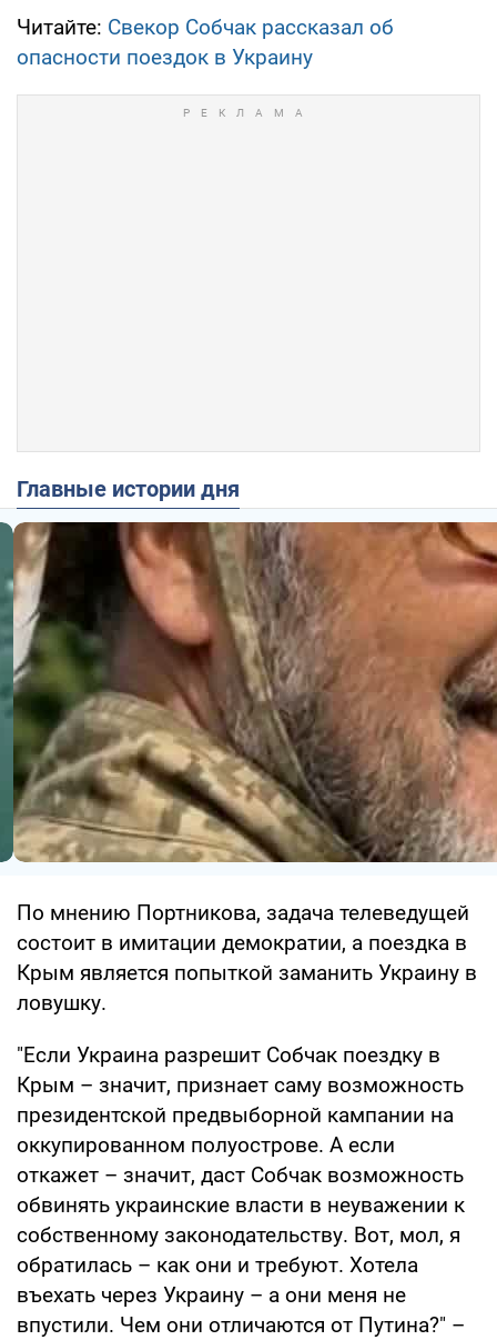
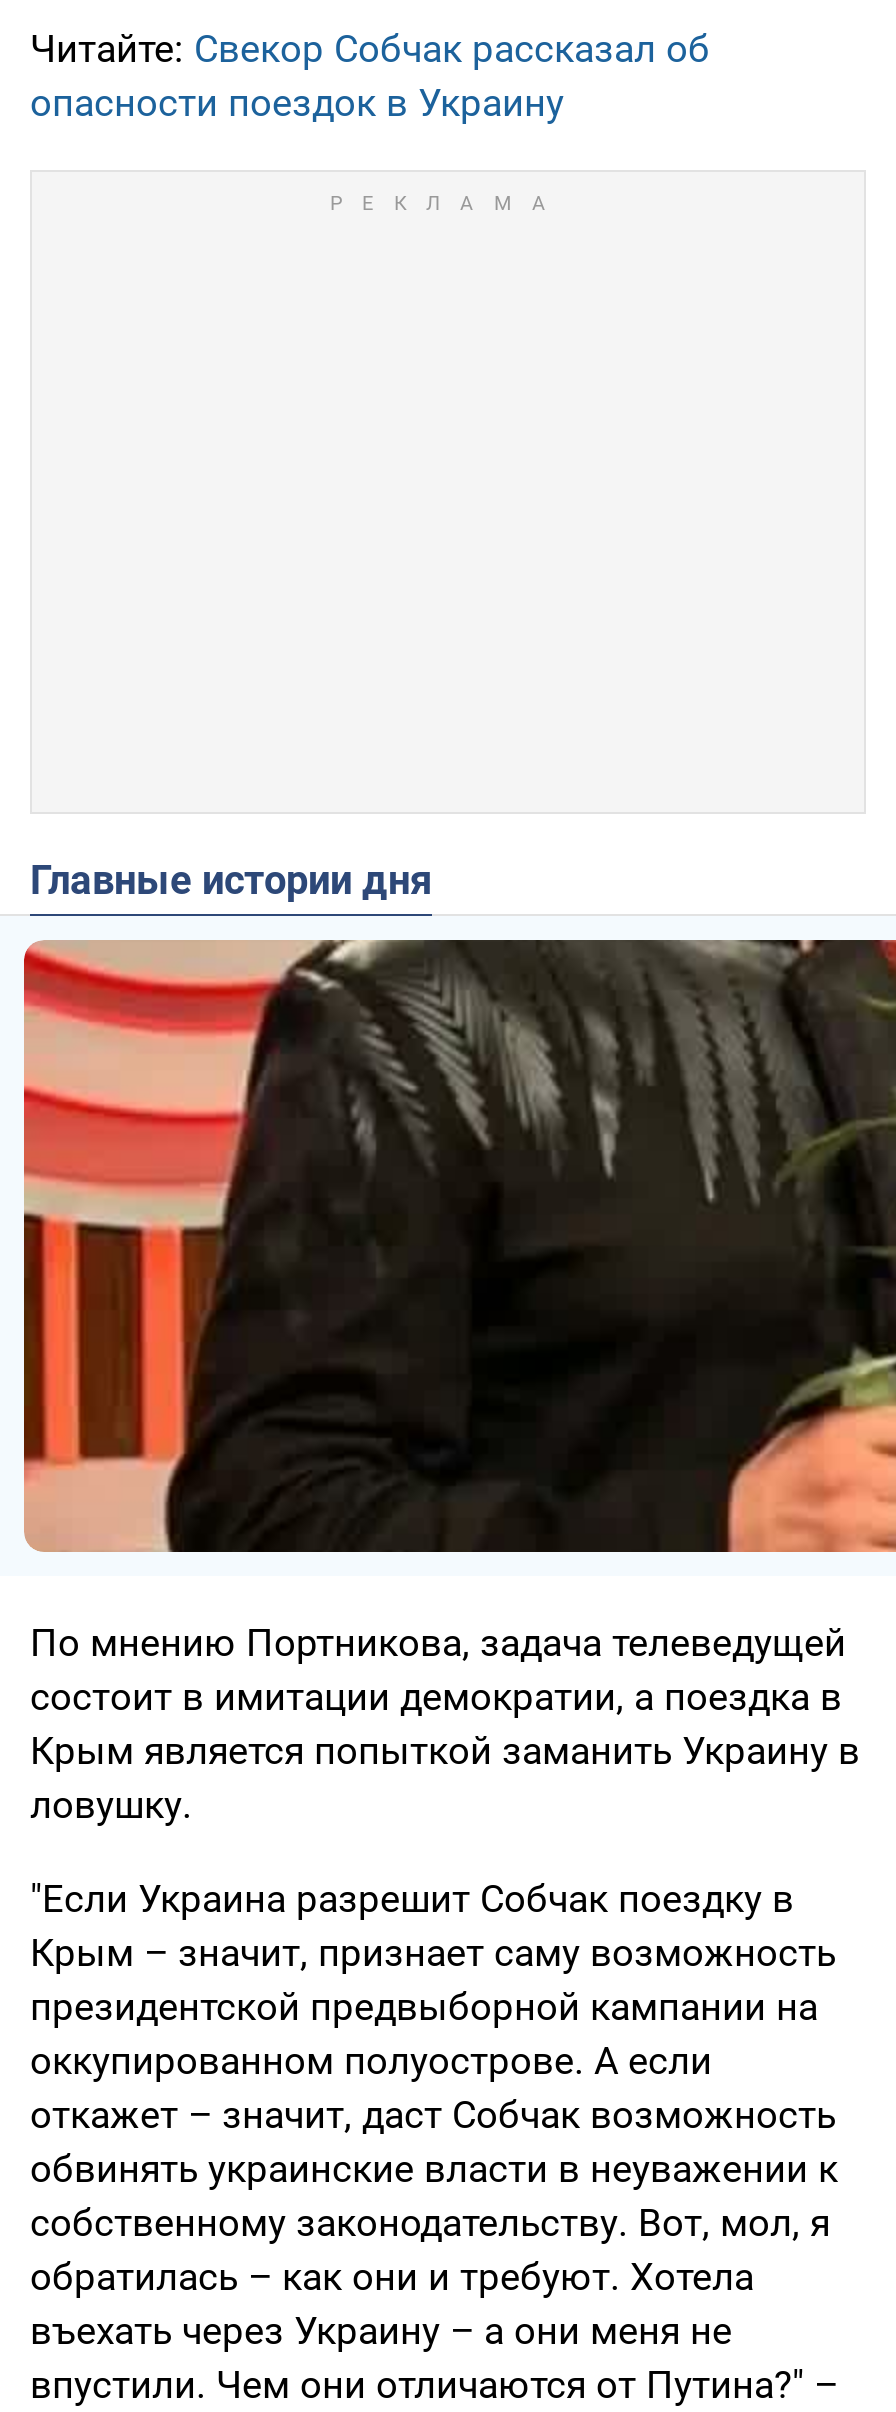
- [image]
+ [image]
